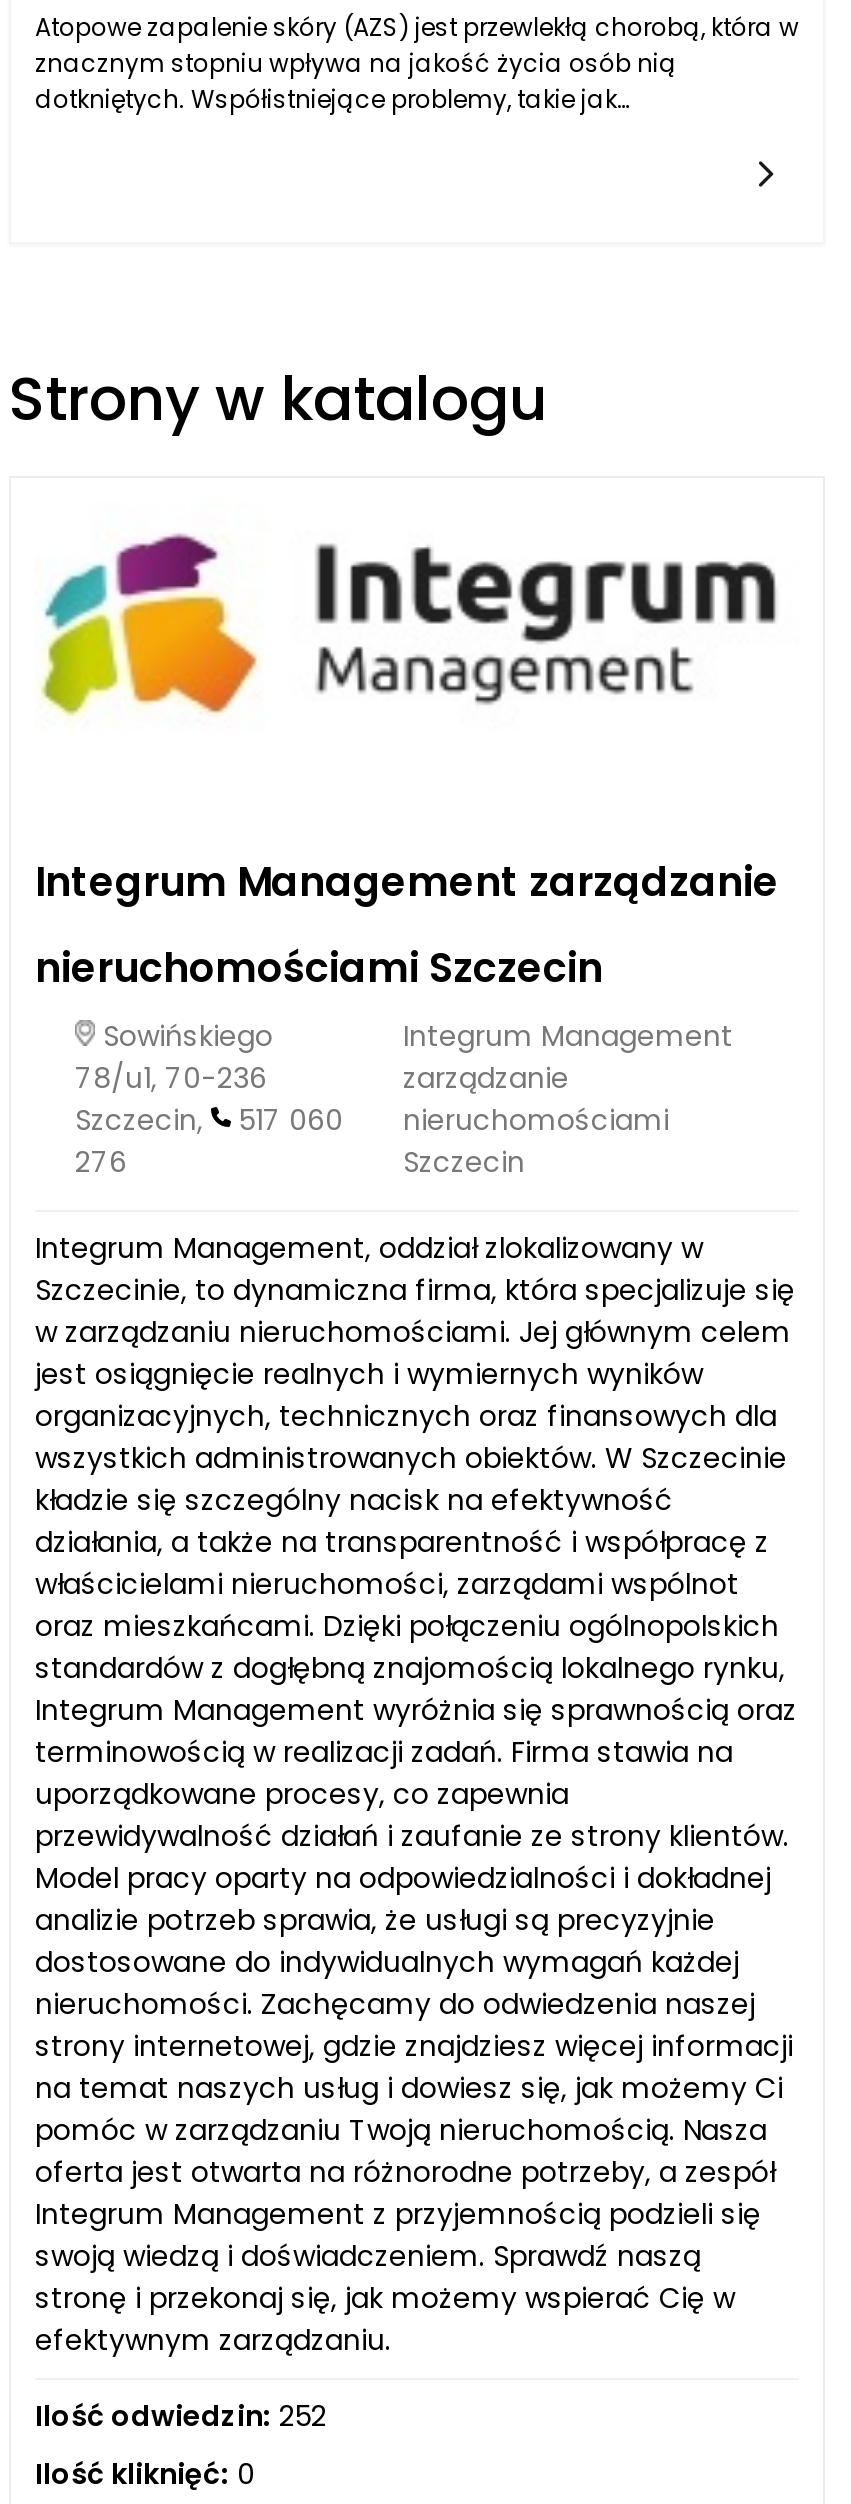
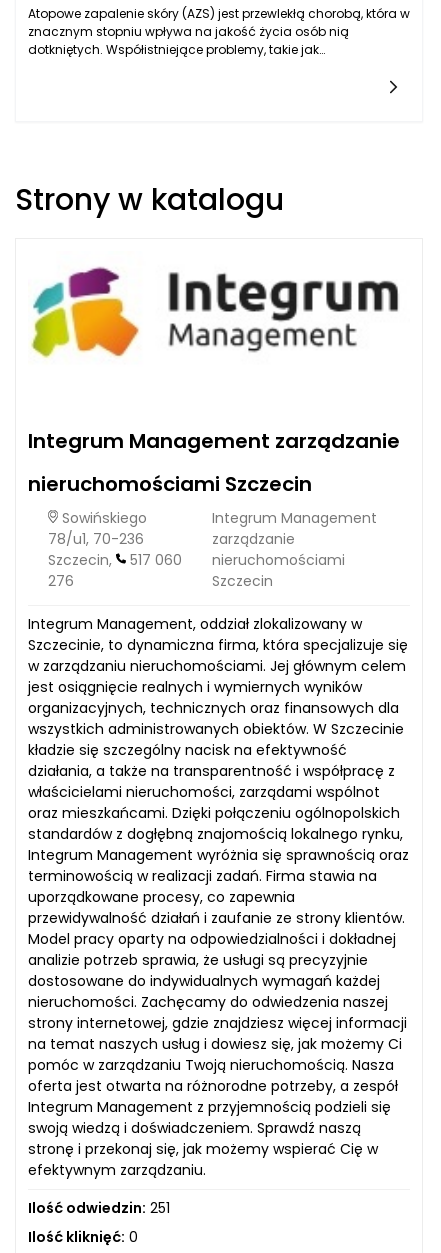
- Ilość odwiedzin: 252
+ Ilość odwiedzin: 251
